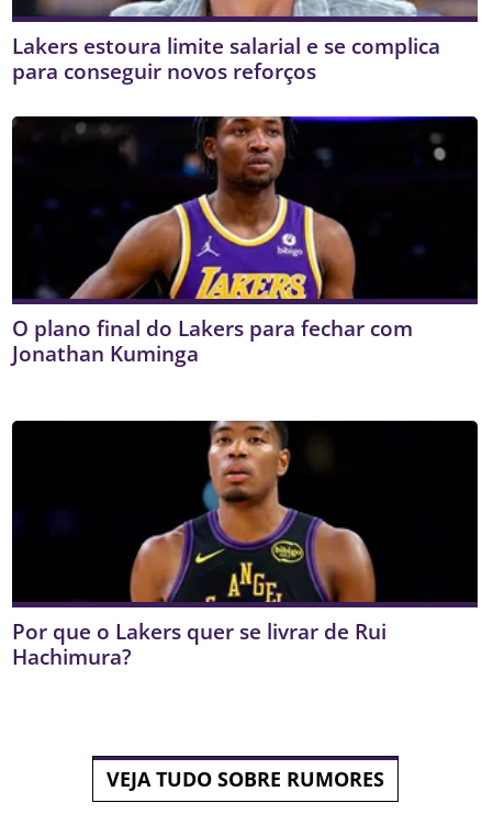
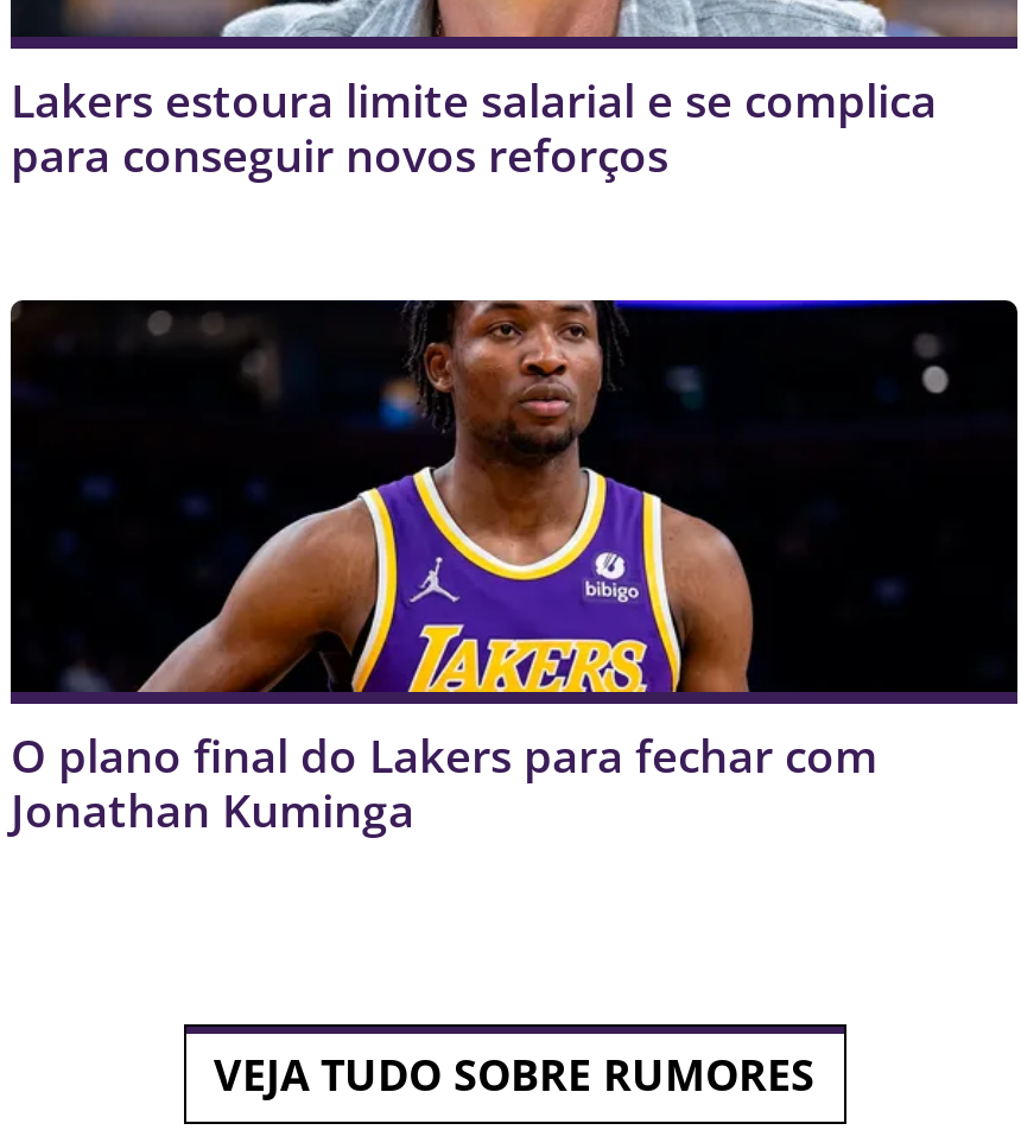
moved down: [image] | O plano final do Lakers para fechar com | Jonathan Kuminga

- [image]
- Por que o Lakers quer se livrar de Rui
- Hachimura?
